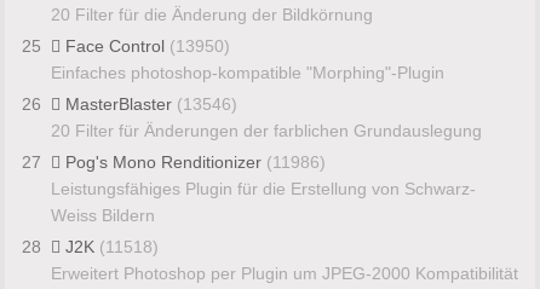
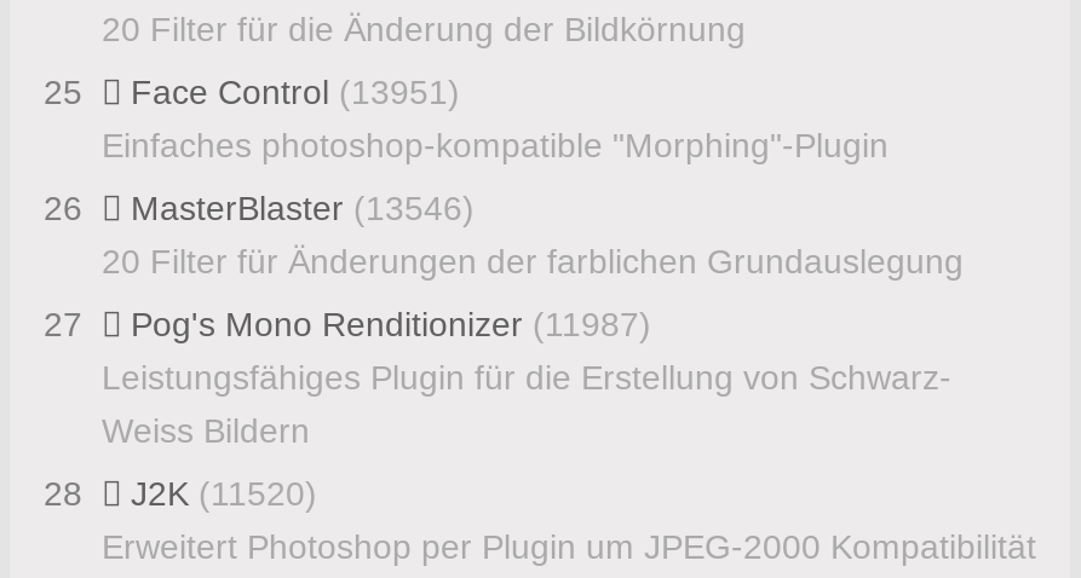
- 25 Face Control (13950)
+ 25 Face Control (13951)

- Pog's Mono Renditionizer (11986)
+ Pog's Mono Renditionizer (11987)

- 28 J2K (11518)
+ 28 J2K (11520)
